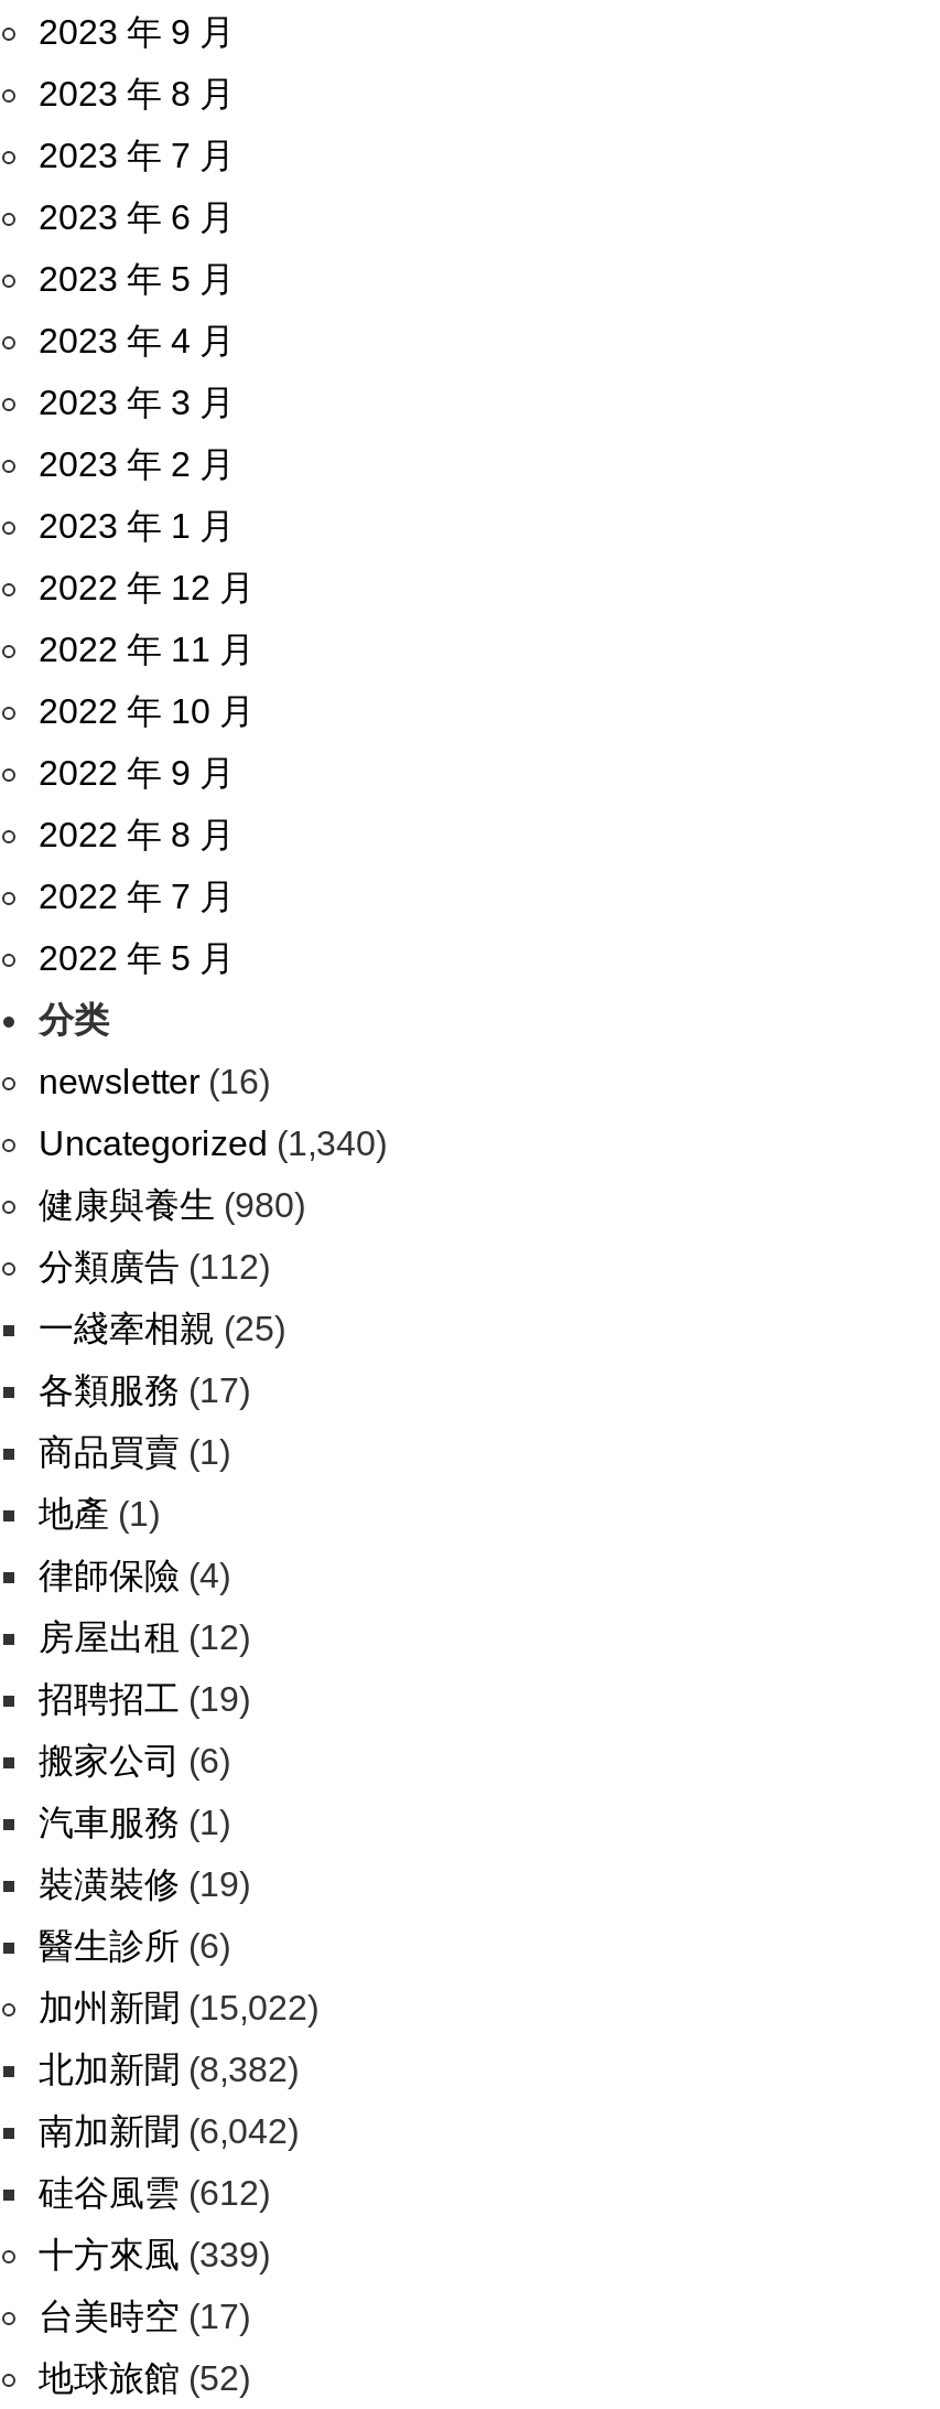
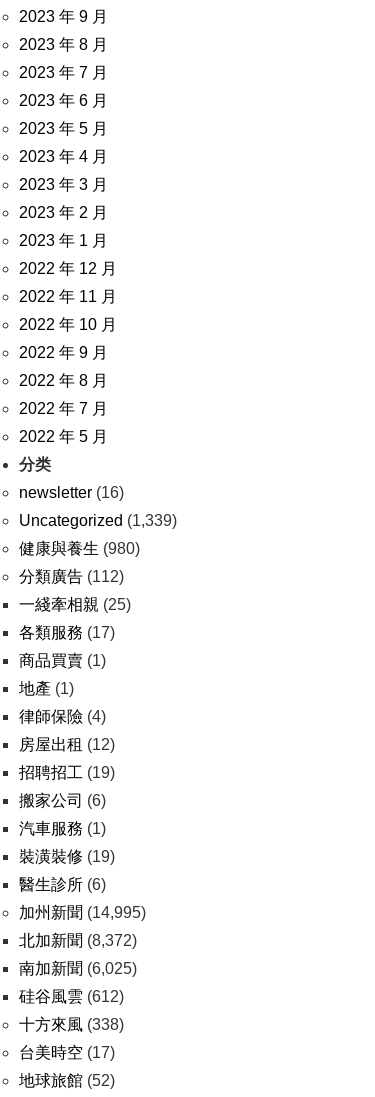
- Uncategorized (1,340)
+ Uncategorized (1,339)

- 加州新聞(15,022)
+ 加州新聞(14,995)

- 北加新聞(8,382)
+ 北加新聞(8,372)

- 南加新聞(6,042)
+ 南加新聞(6,025)

- 十方來風(339)
+ 十方來風(338)
